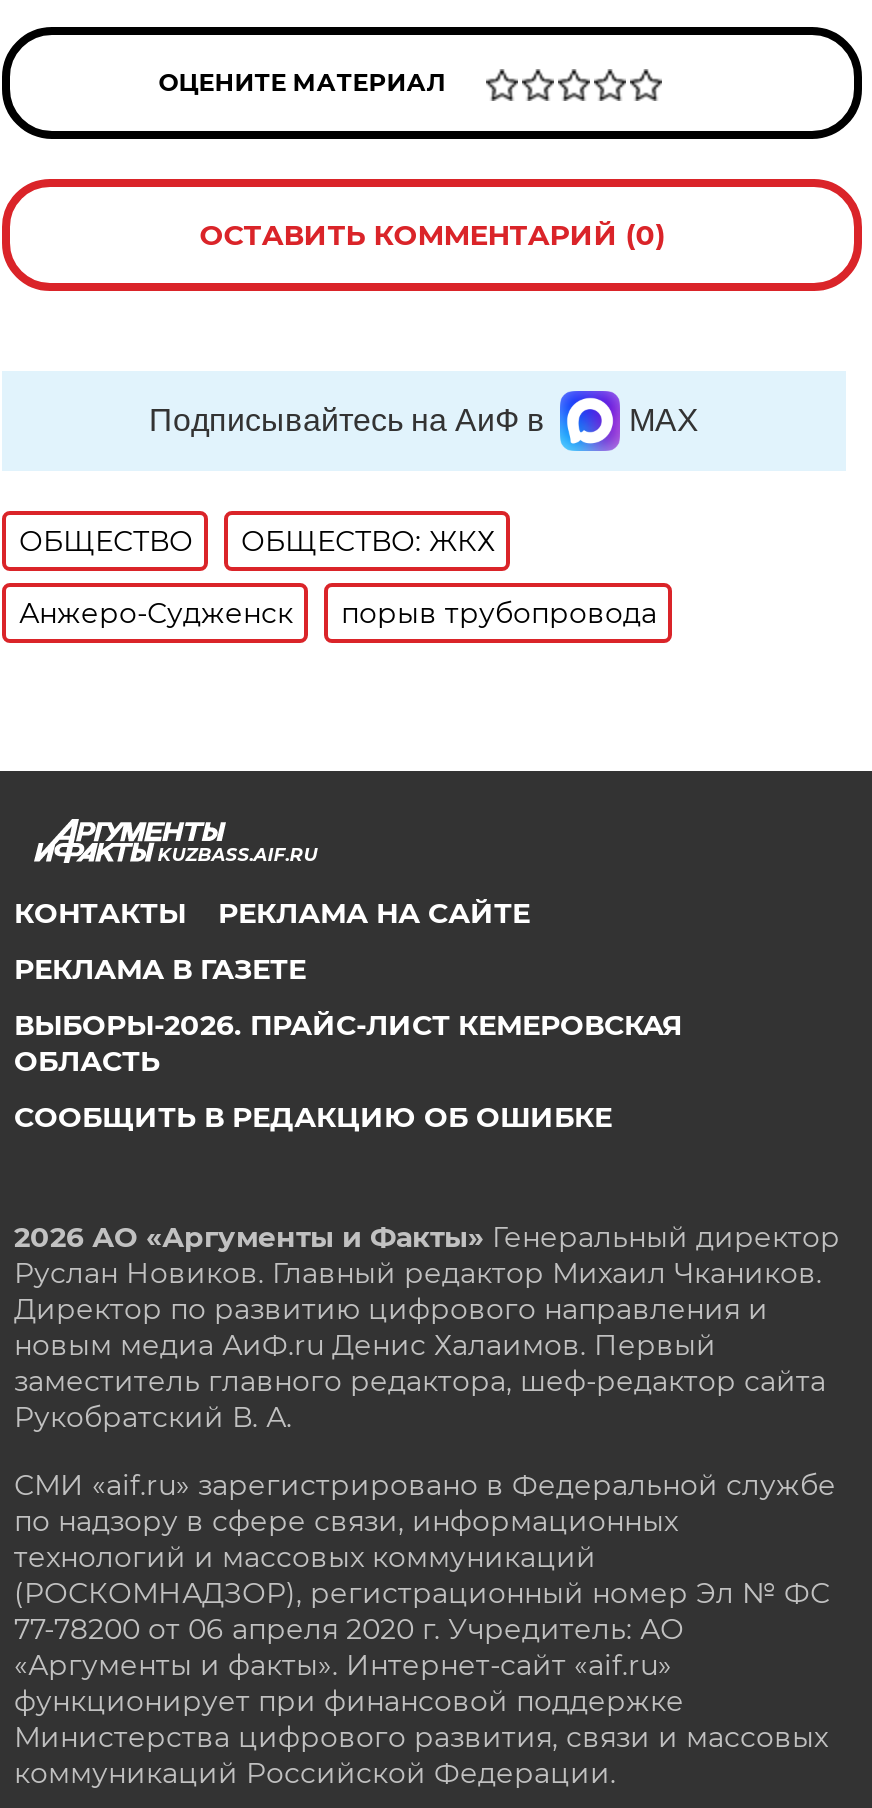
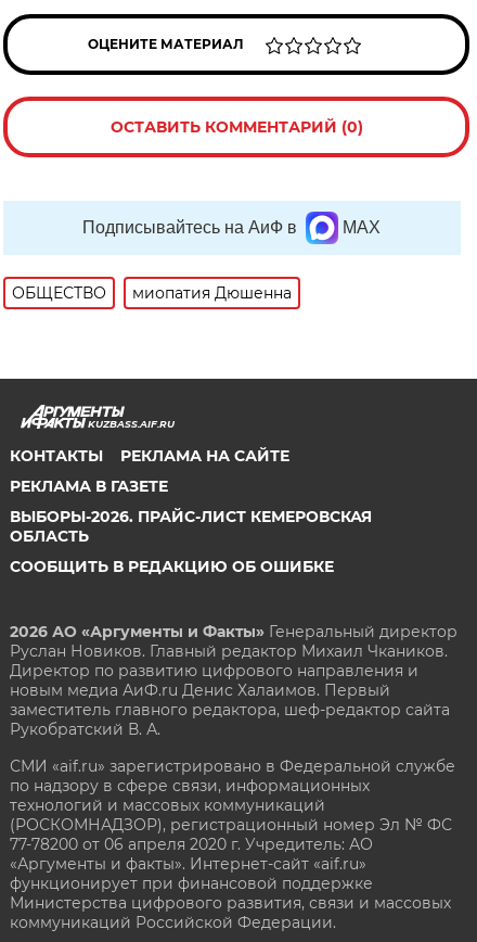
- ОБЩЕСТВО: ЖКХ
- Анжеро-Судженск
- порыв трубопровода
+ миопатия Дюшенна
